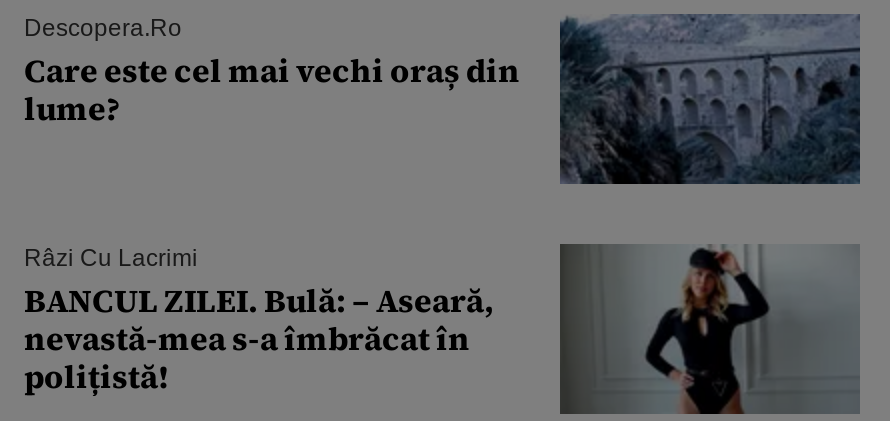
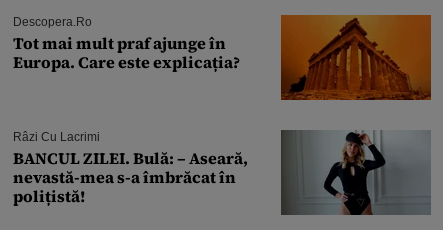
- [image]
- Care este cel mai vechi oraș din
- lume?
+ [image]
+ Tot mai mult praf ajunge în
+ Europa. Care este explicația?
